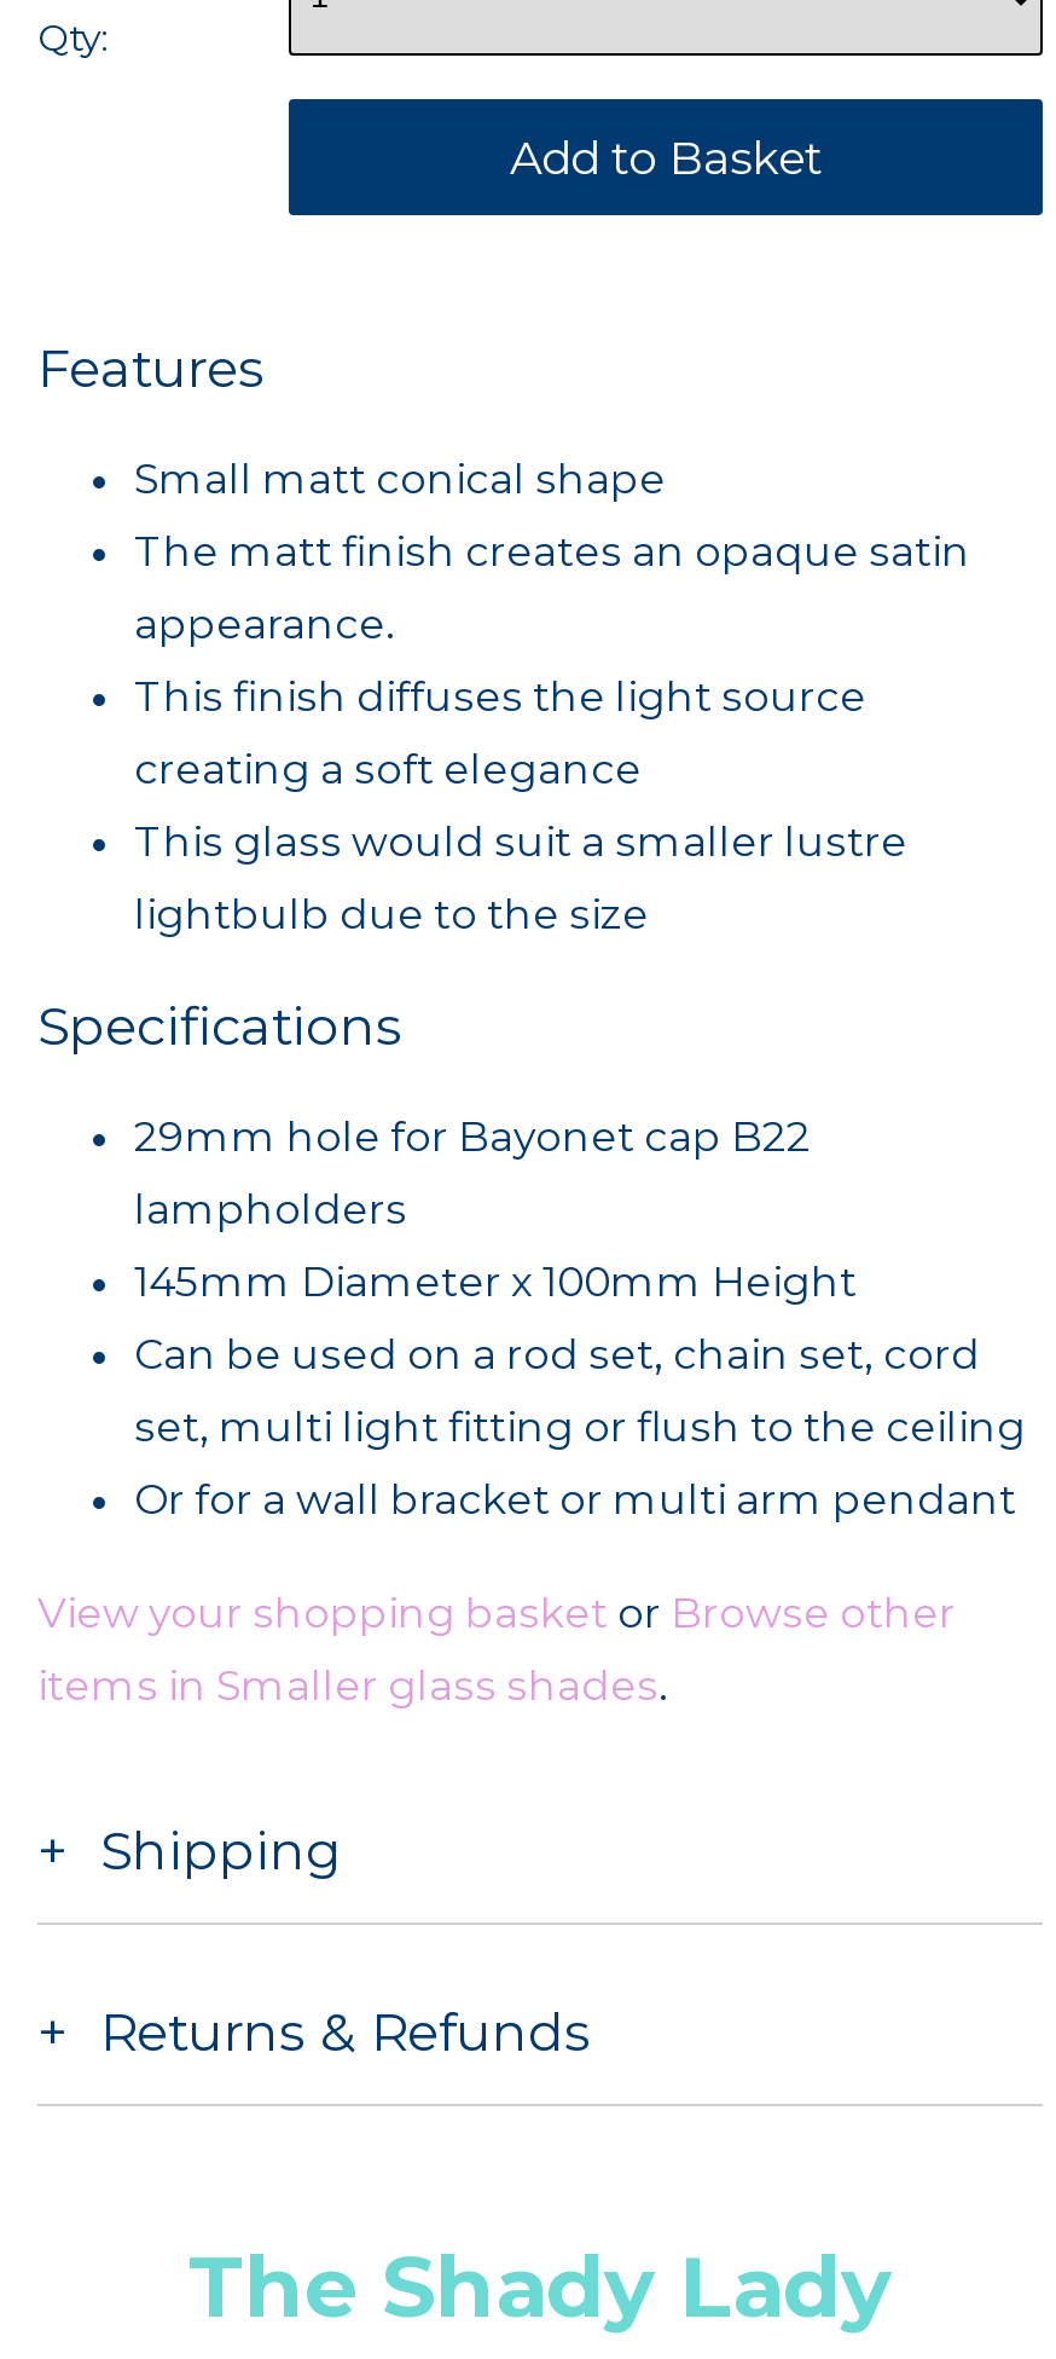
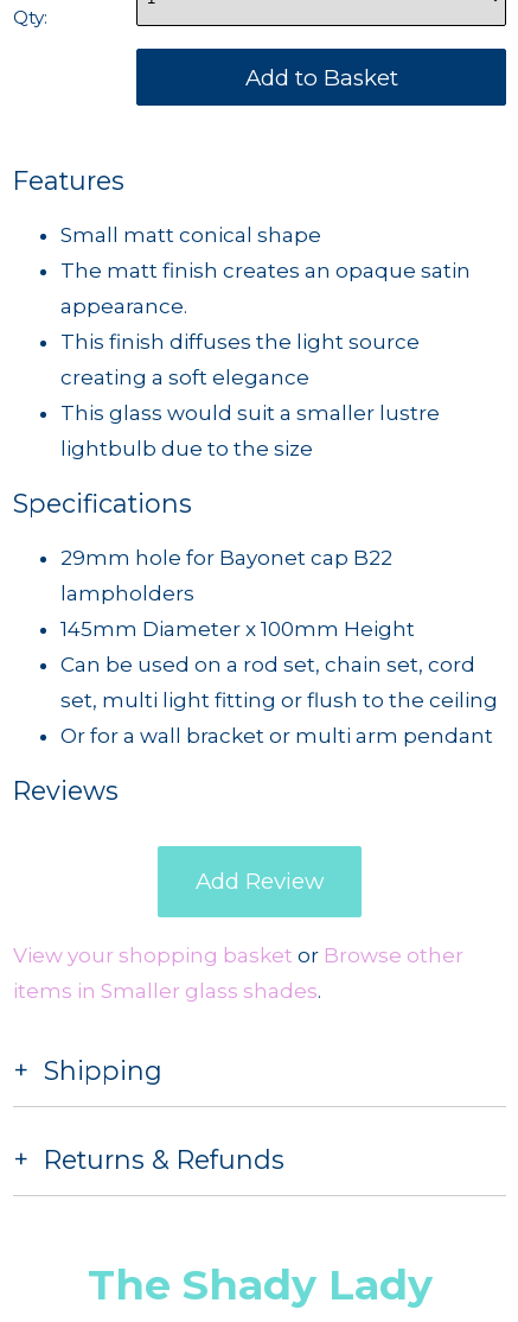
+ Reviews
+ Add Review
